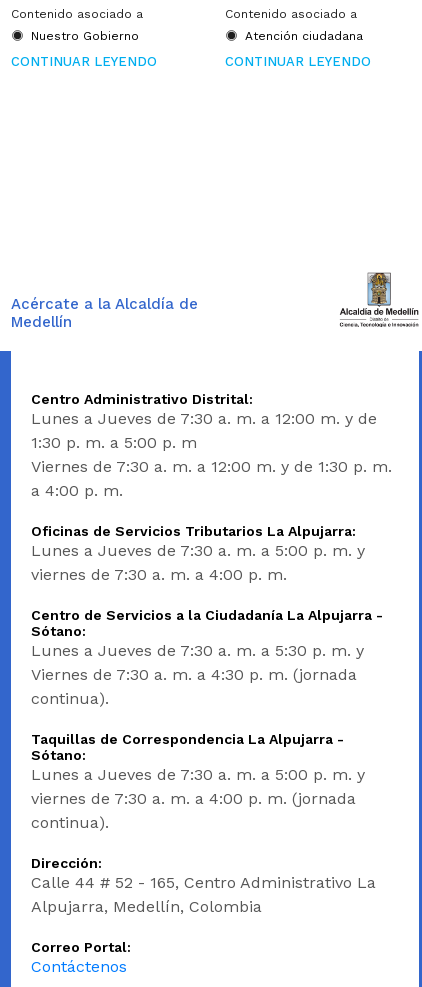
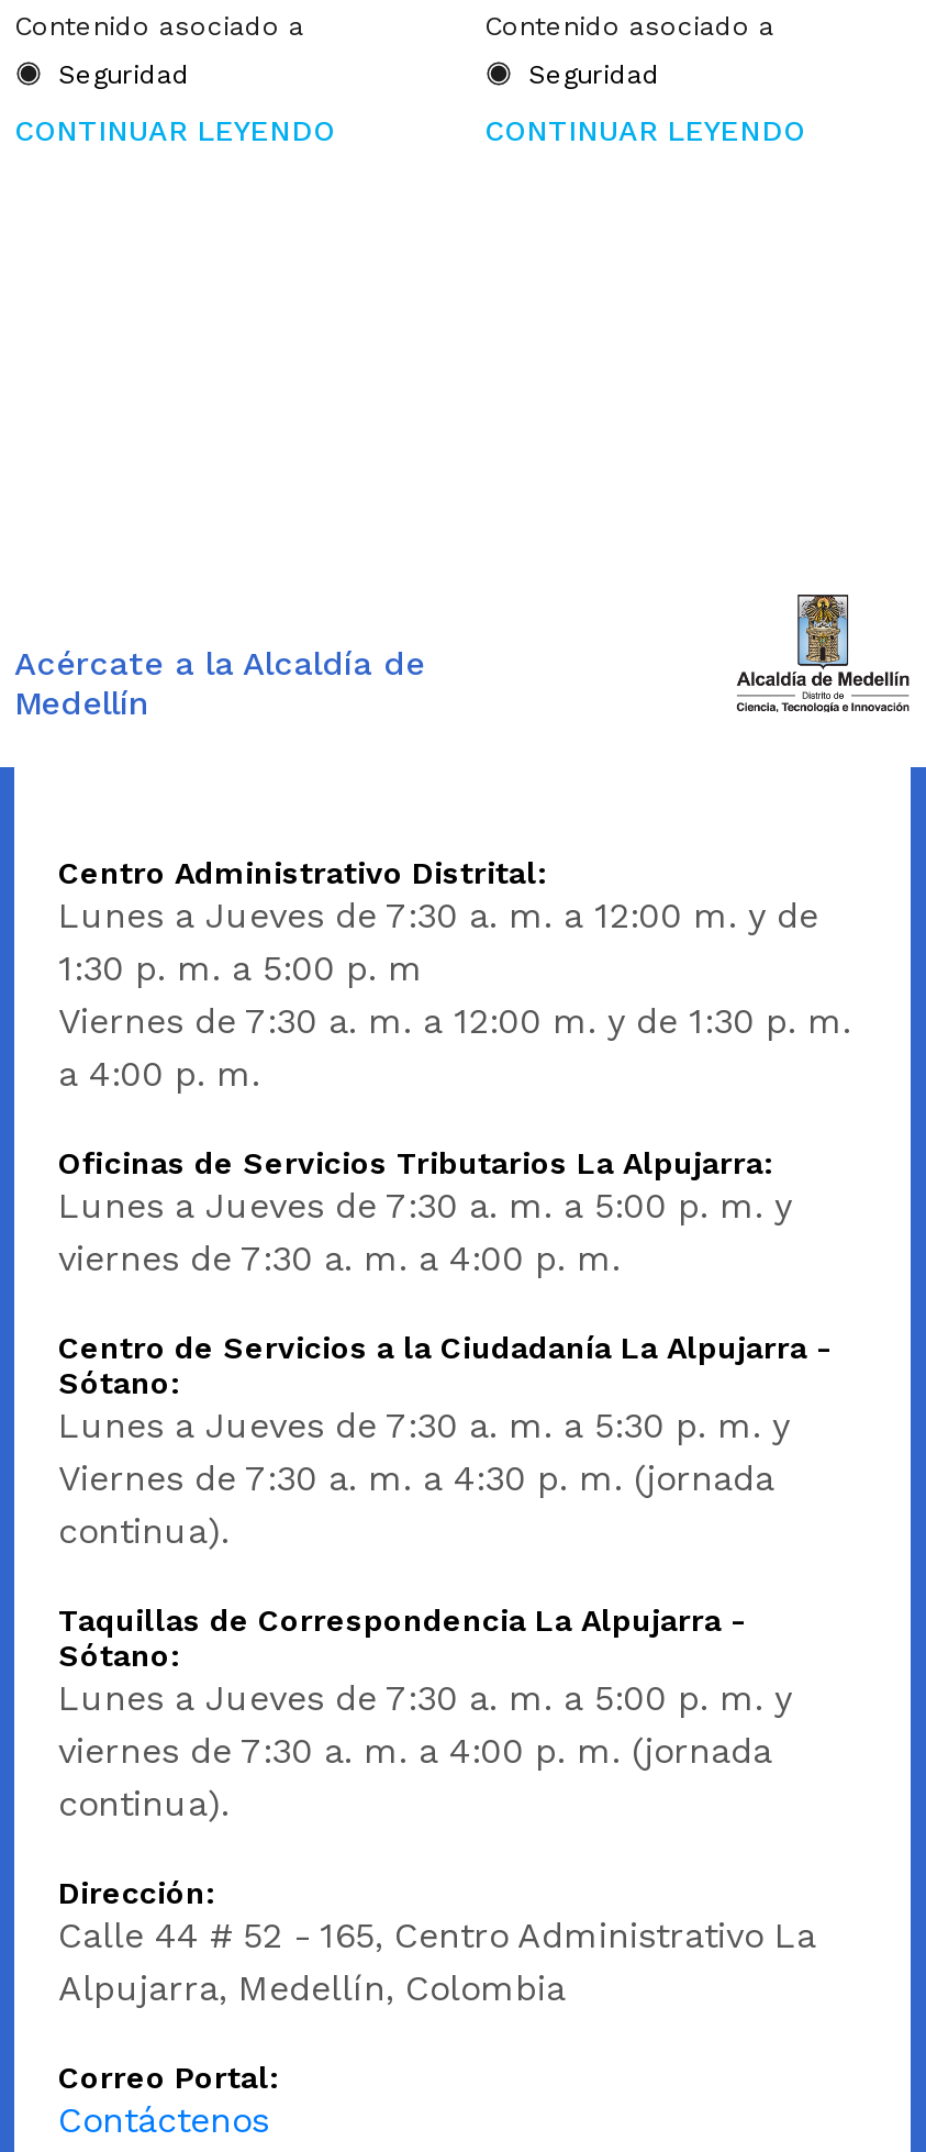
- Nuestro Gobierno
+ Seguridad

- Atención ciudadana
+ Seguridad
